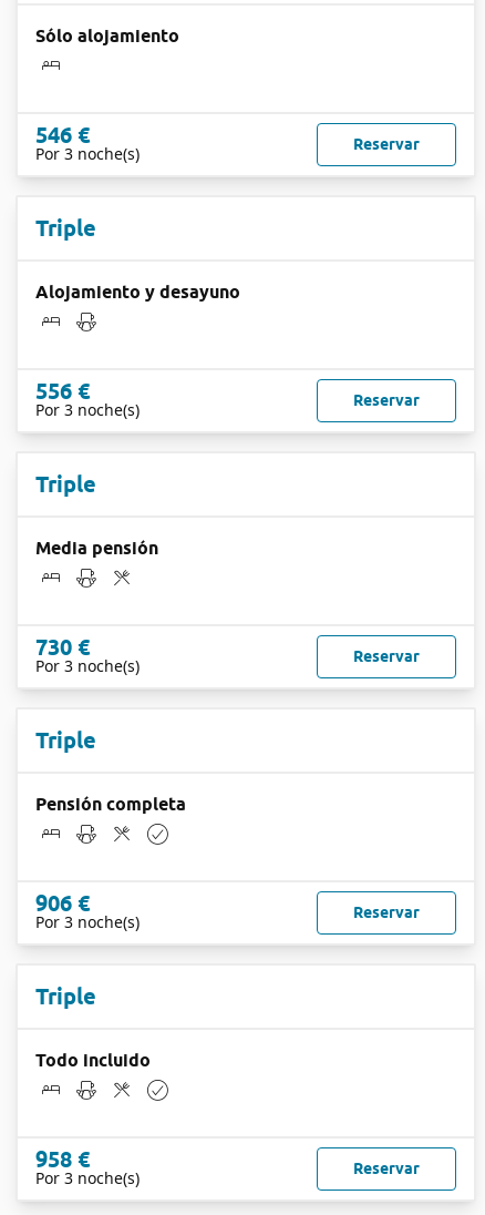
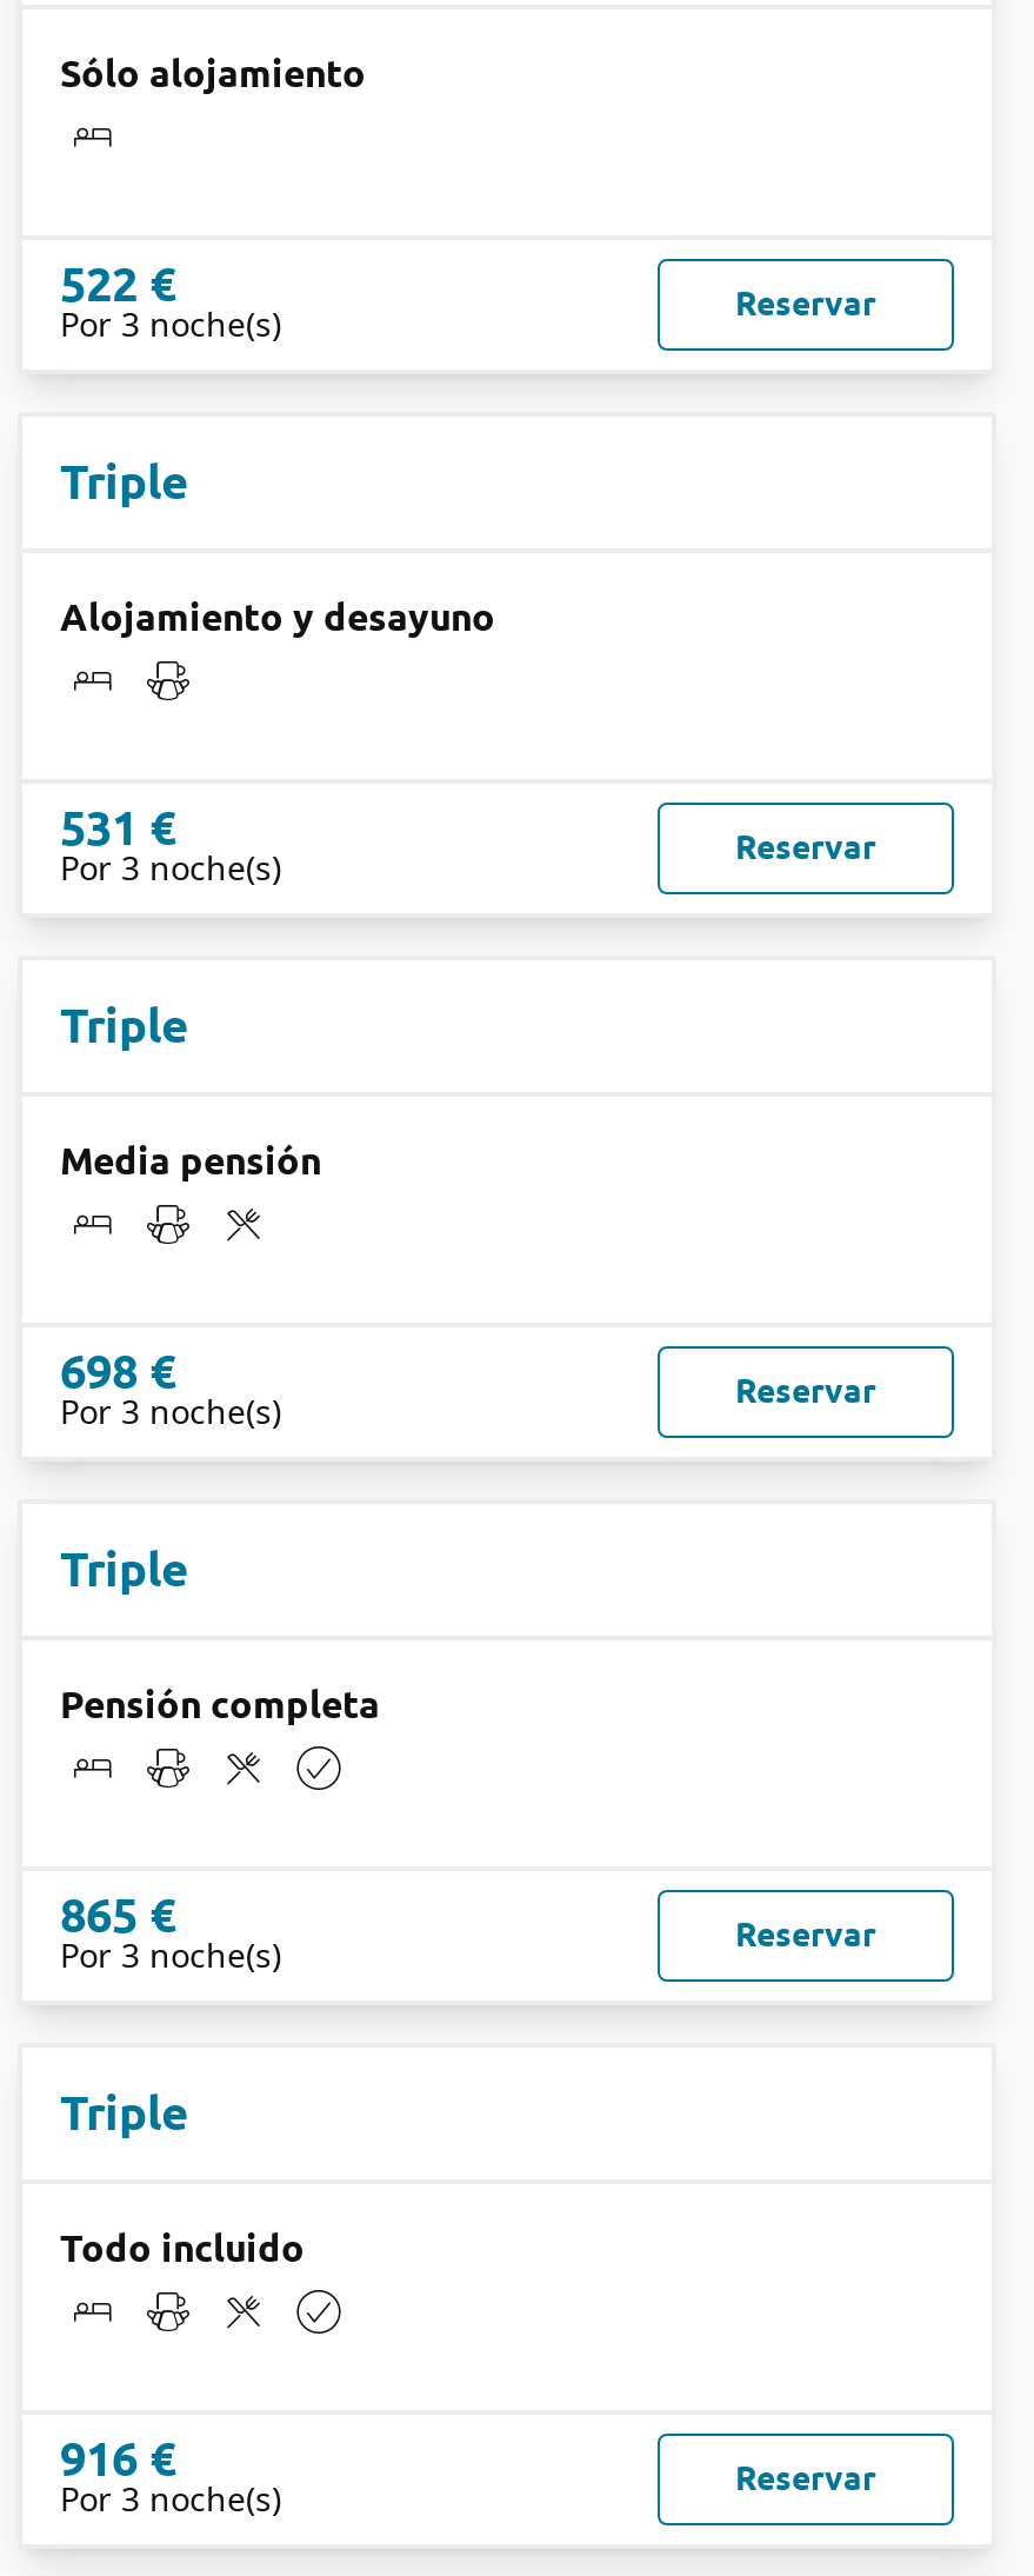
- 546 €
+ 522 €

- 556 €
+ 531 €

- 730 €
+ 698 €

- 906 €
+ 865 €

- 958 €
+ 916 €
